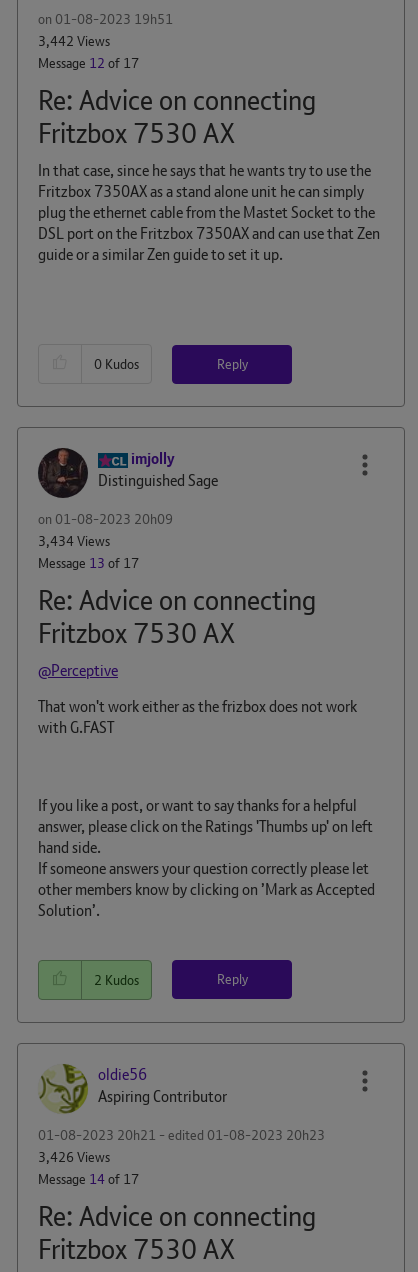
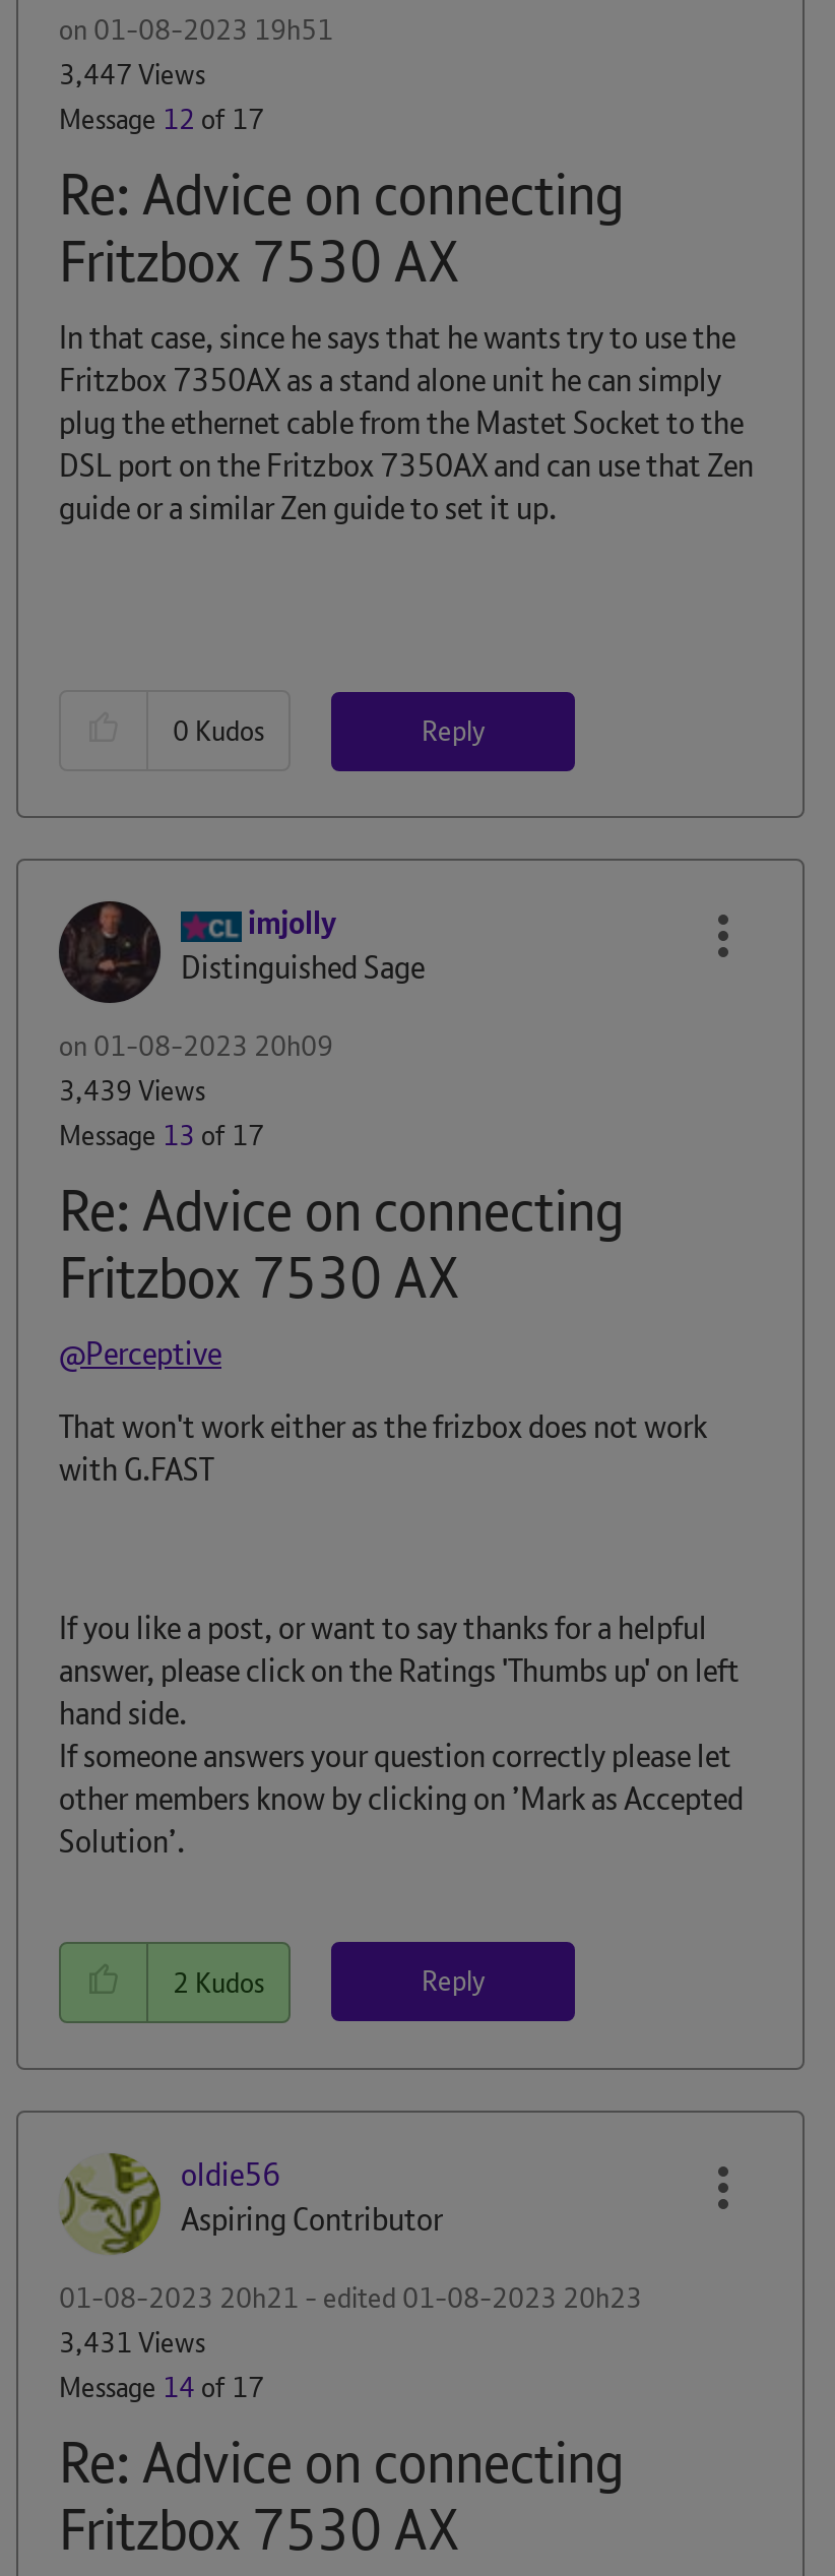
- 3,442 Views
+ 3,447 Views

- 3,434 Views
+ 3,439 Views

- 3,426 Views
+ 3,431 Views
